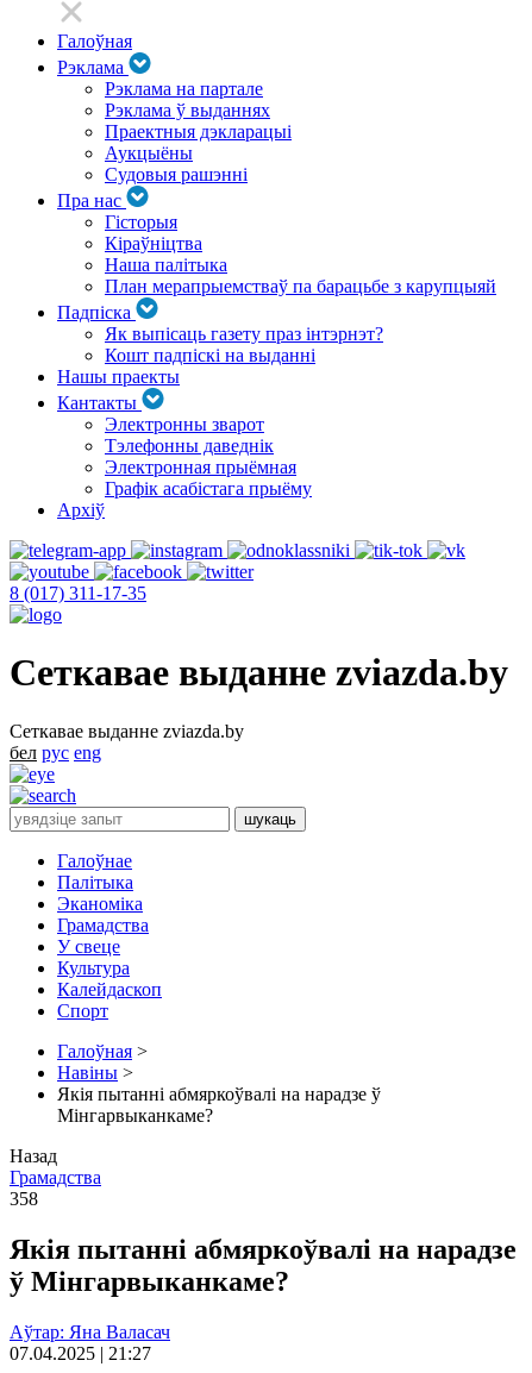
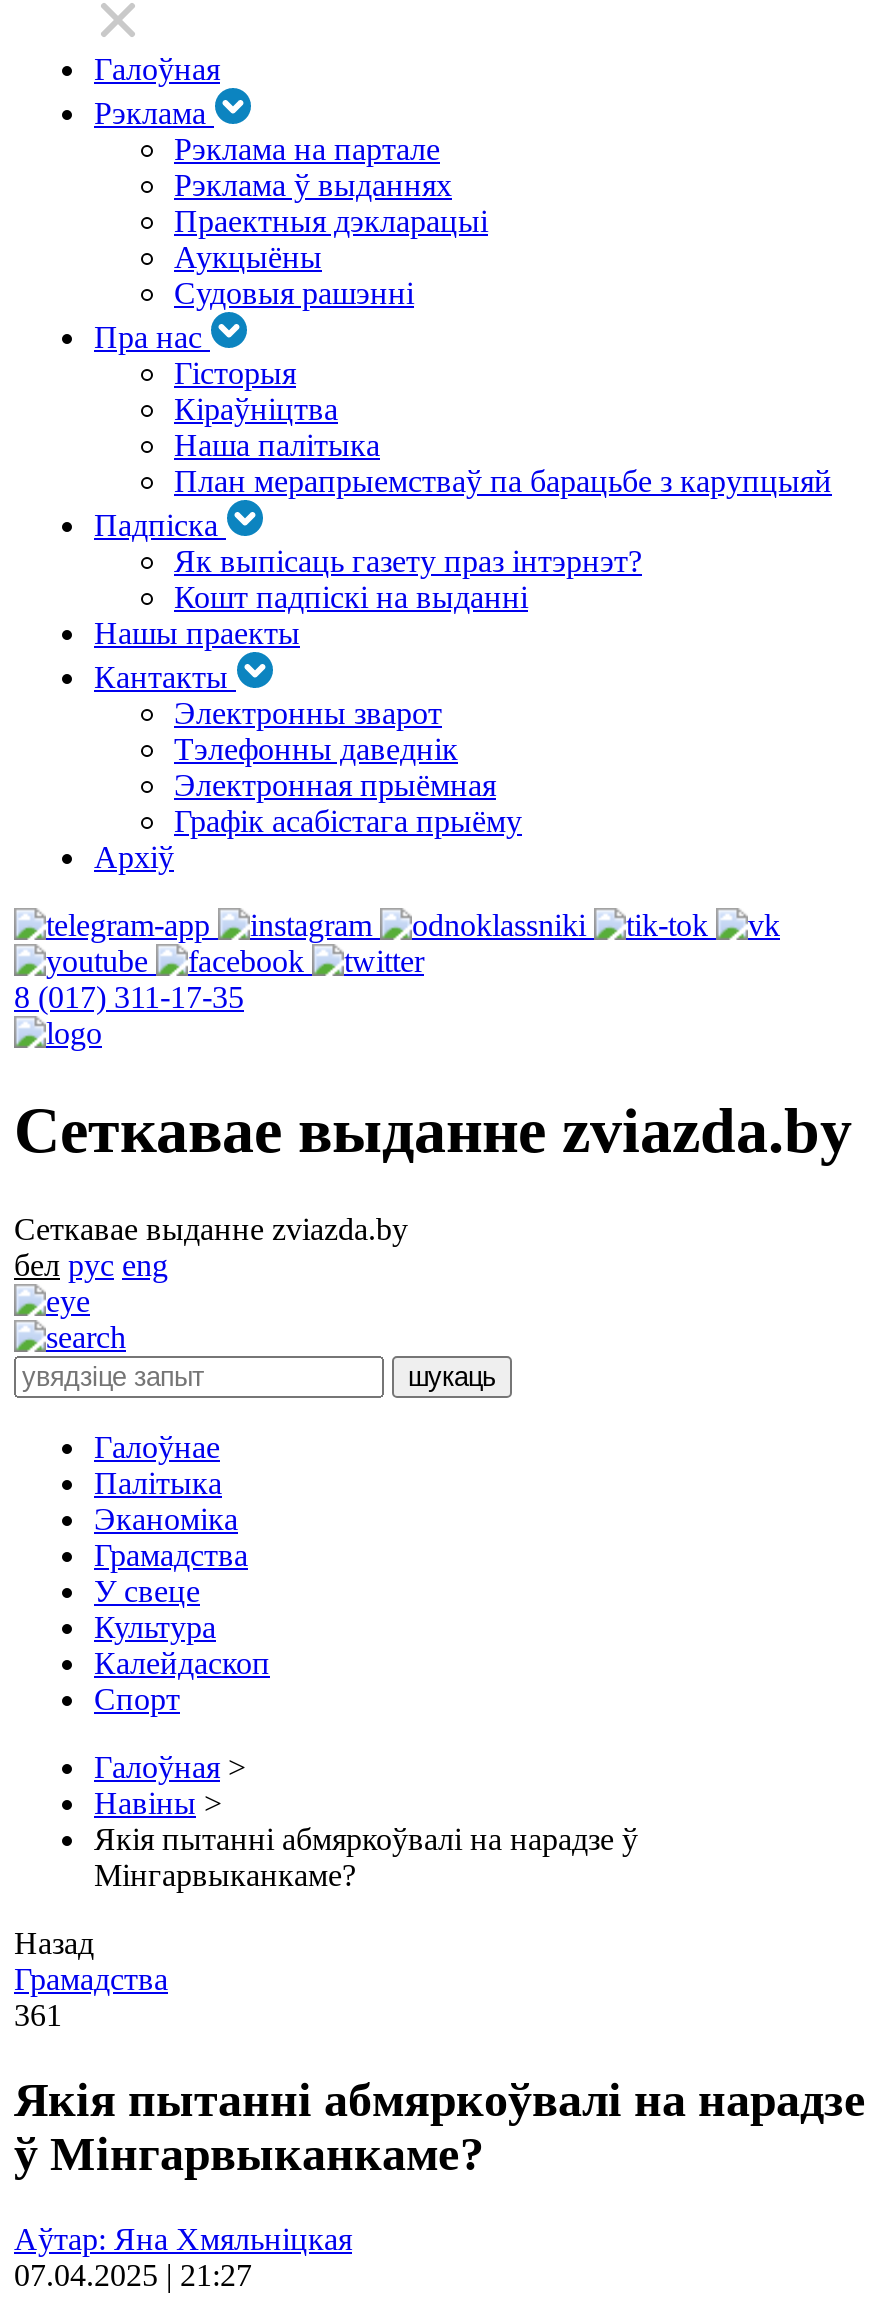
- 358
+ 361

- Аўтар: Яна Валасач
+ Аўтар: Яна Хмяльніцкая
